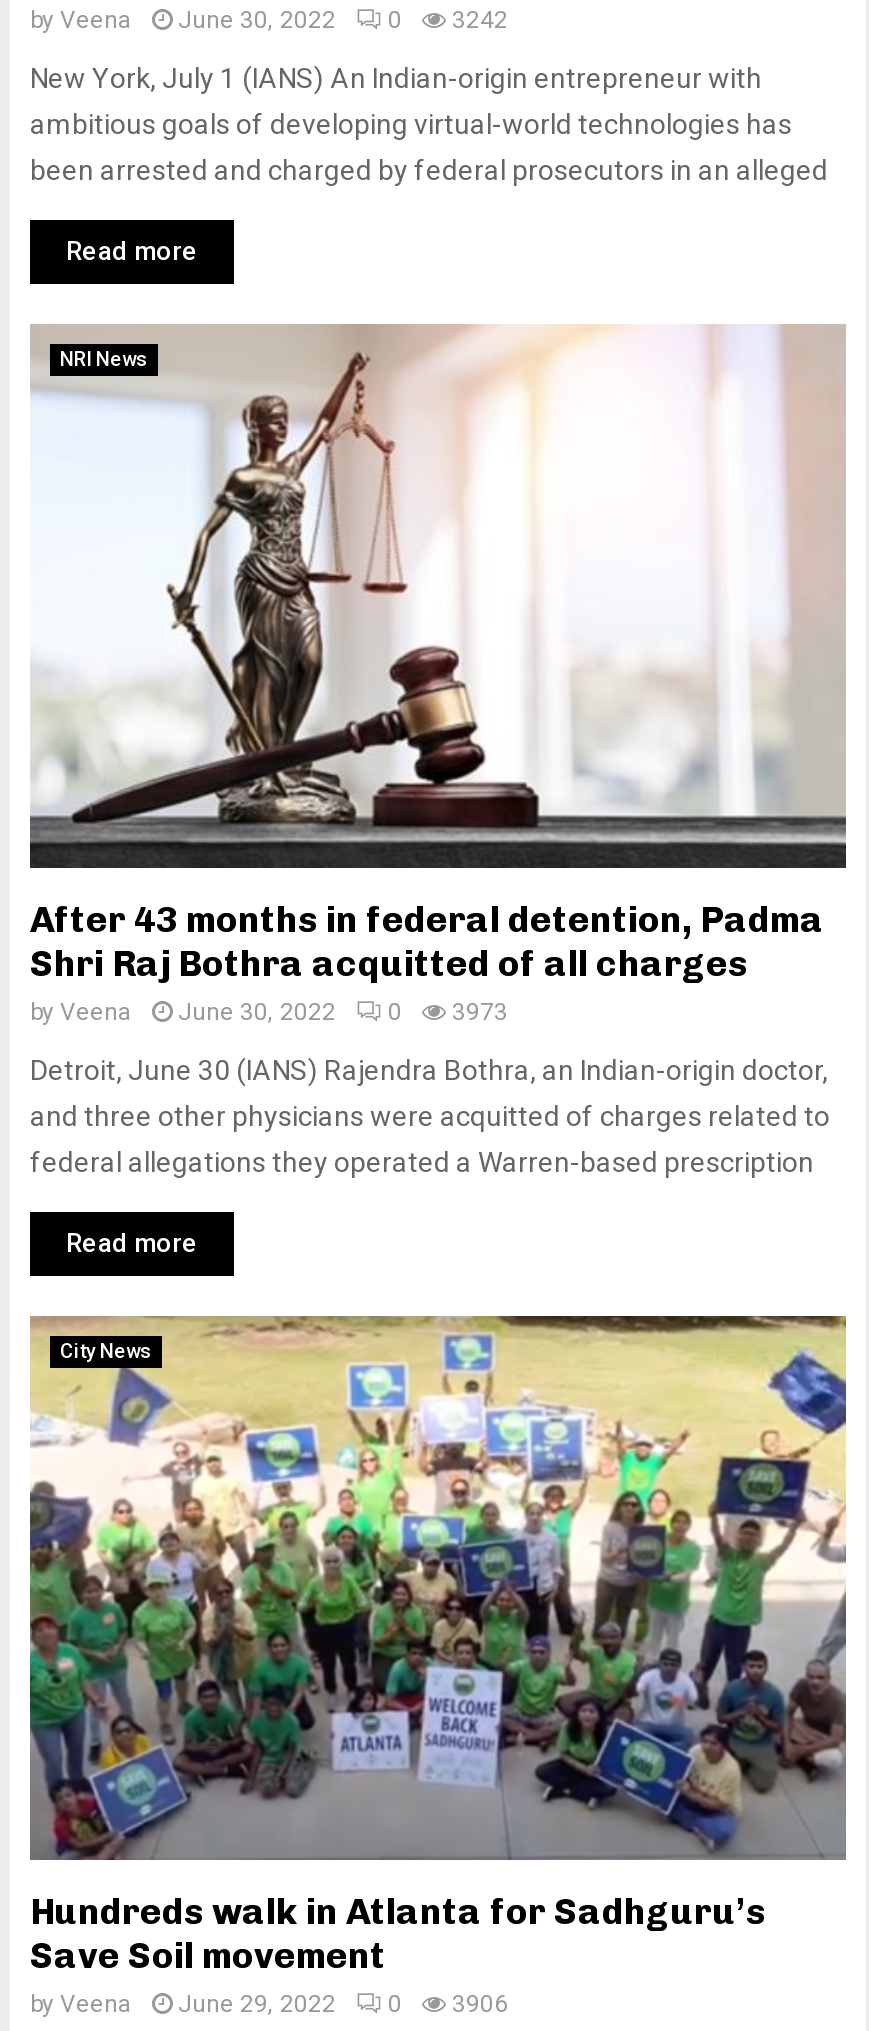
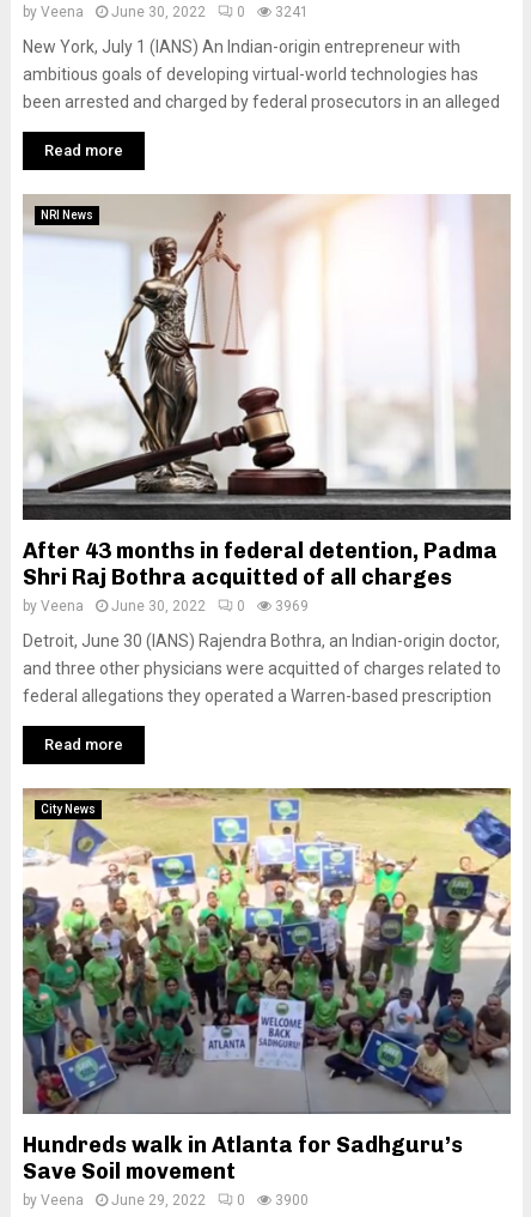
- by Veena June 30, 2022 0 3242
+ by Veena June 30, 2022 0 3241

- by Veena June 30, 2022 0 3973
+ by Veena June 30, 2022 0 3969

- by Veena June 29, 2022 0 3906
+ by Veena June 29, 2022 0 3900
